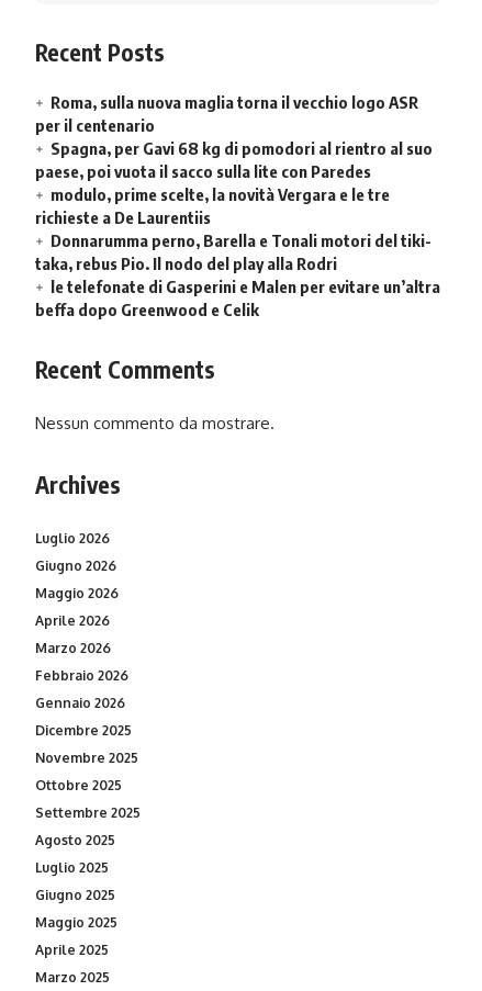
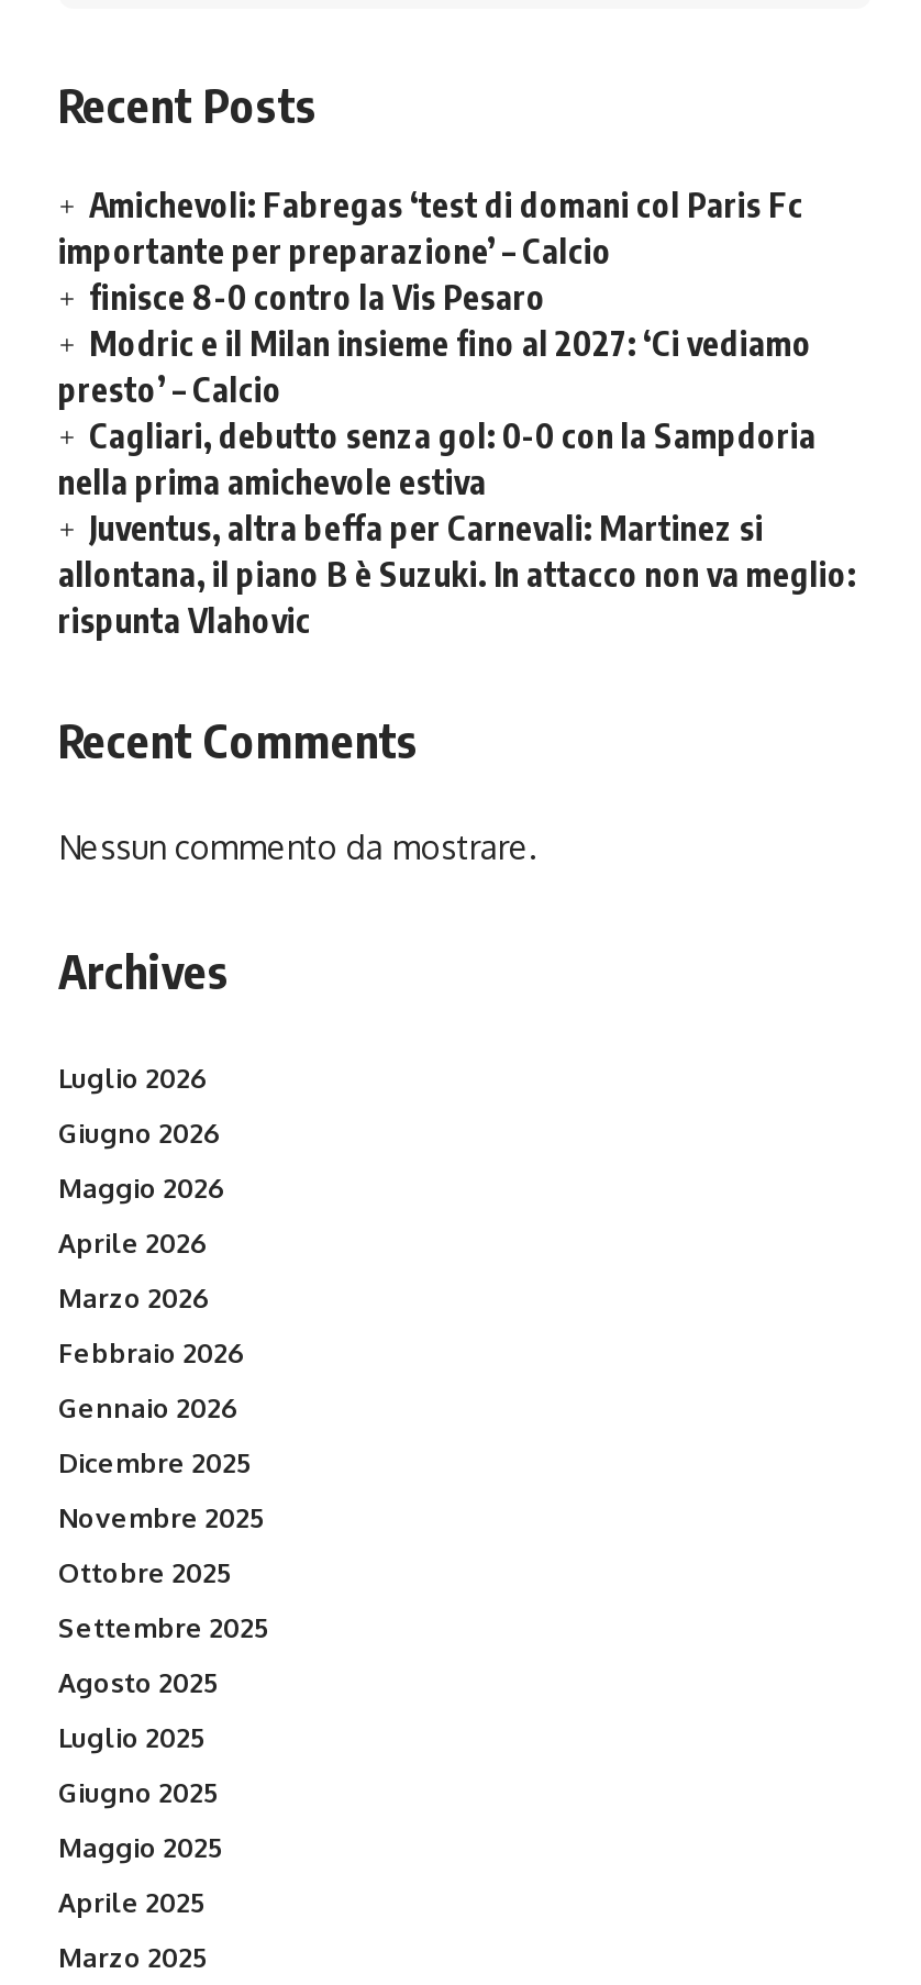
- Roma, sulla nuova maglia torna il vecchio logo ASR
- per il centenario
- Spagna, per Gavi 68 kg di pomodori al rientro al suo
- paese, poi vuota il sacco sulla lite con Paredes
- modulo, prime scelte, la novità Vergara e le tre
- richieste a De Laurentiis
- Donnarumma perno, Barella e Tonali motori del tiki-
- taka, rebus Pio. Il nodo del play alla Rodri
- le telefonate di Gasperini e Malen per evitare un’altra
- beffa dopo Greenwood e Celik
+ Amichevoli: Fabregas ‘test di domani col Paris Fc
+ importante per preparazione’ – Calcio
+ finisce 8-0 contro la Vis Pesaro
+ Modric e il Milan insieme fino al 2027: ‘Ci vediamo
+ presto’ – Calcio
+ Cagliari, debutto senza gol: 0-0 con la Sampdoria
+ nella prima amichevole estiva
+ Juventus, altra beffa per Carnevali: Martinez si
+ allontana, il piano B è Suzuki. In attacco non va meglio:
+ rispunta Vlahovic
